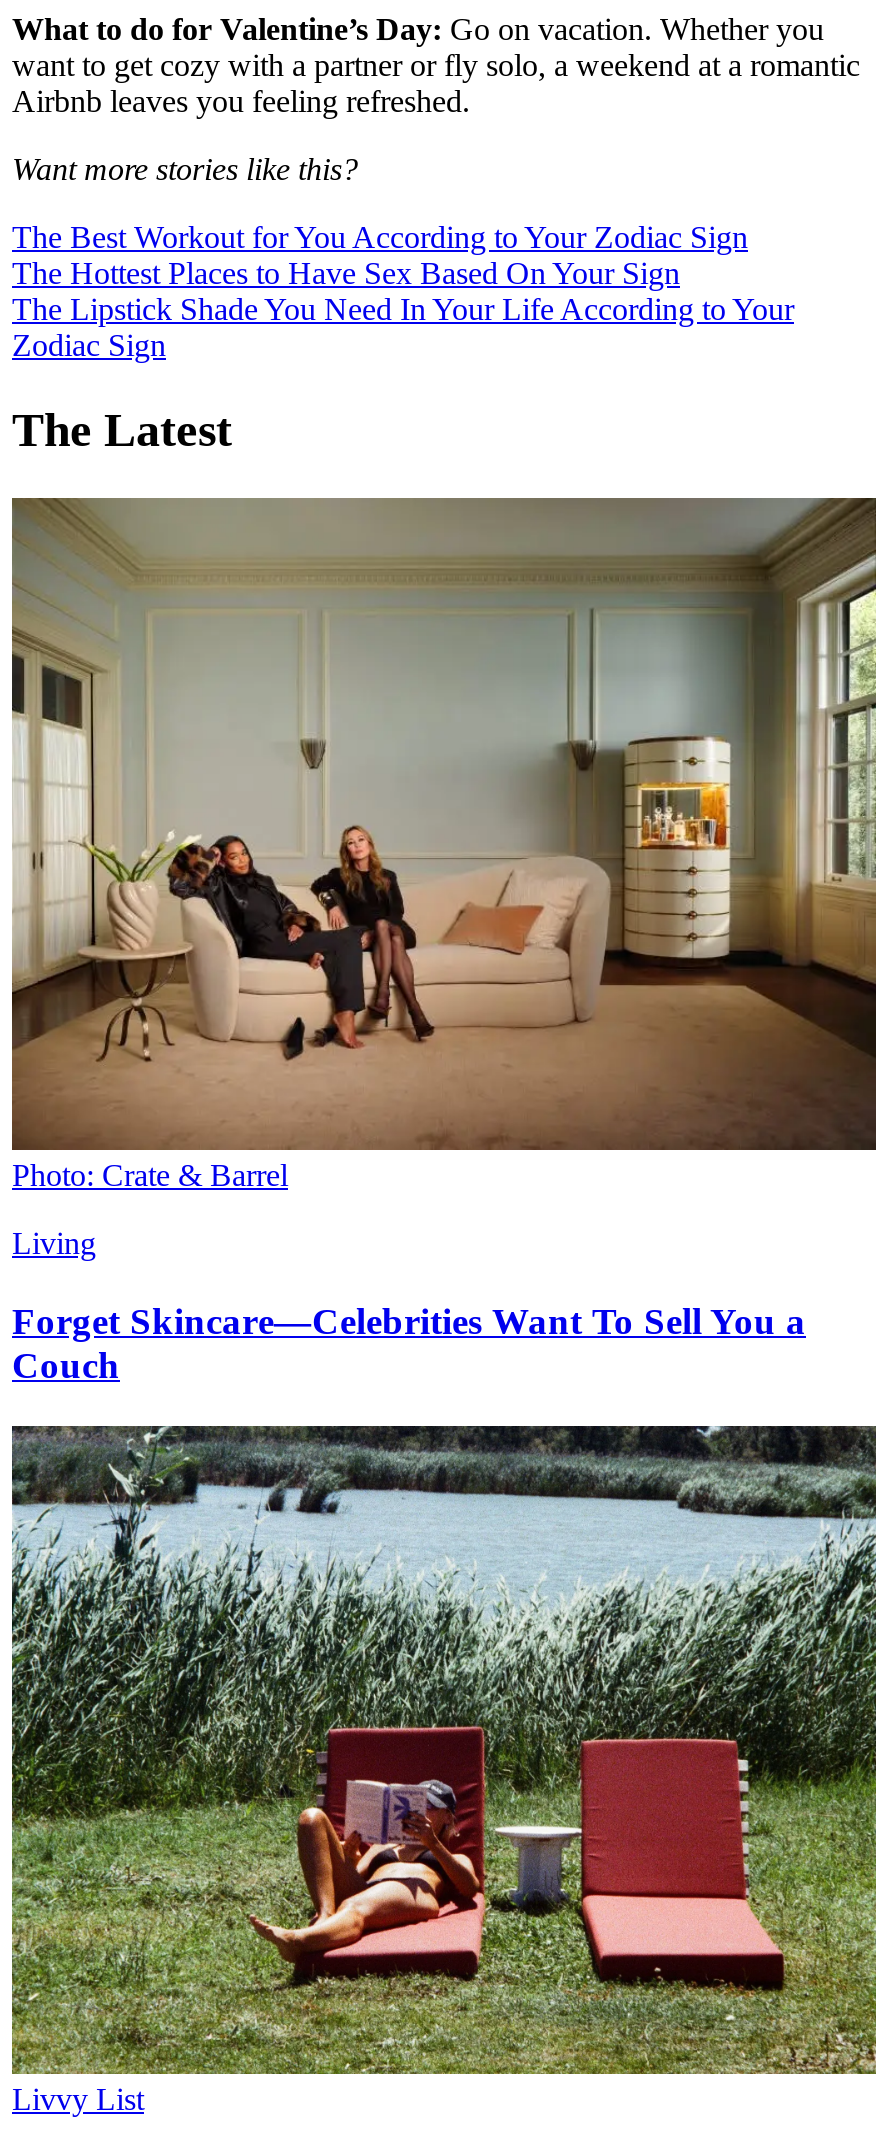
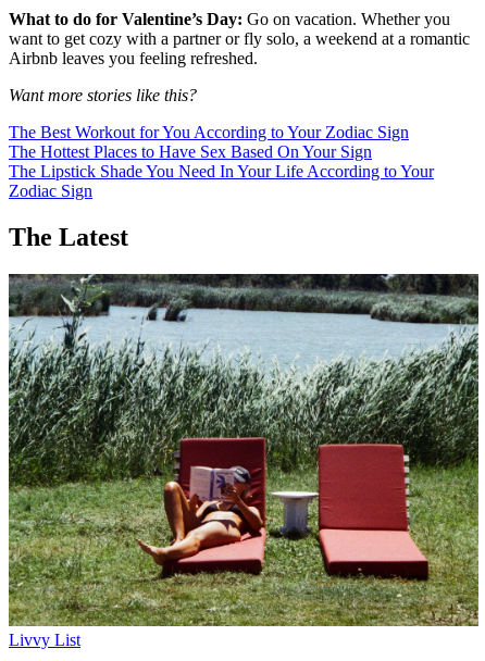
- [image]
- Photo: Crate & Barrel
- Living
- Forget Skincare—Celebrities Want To Sell You a
- Couch
